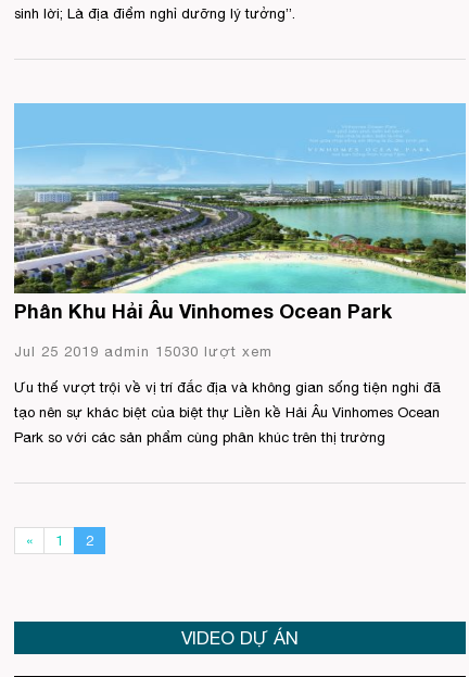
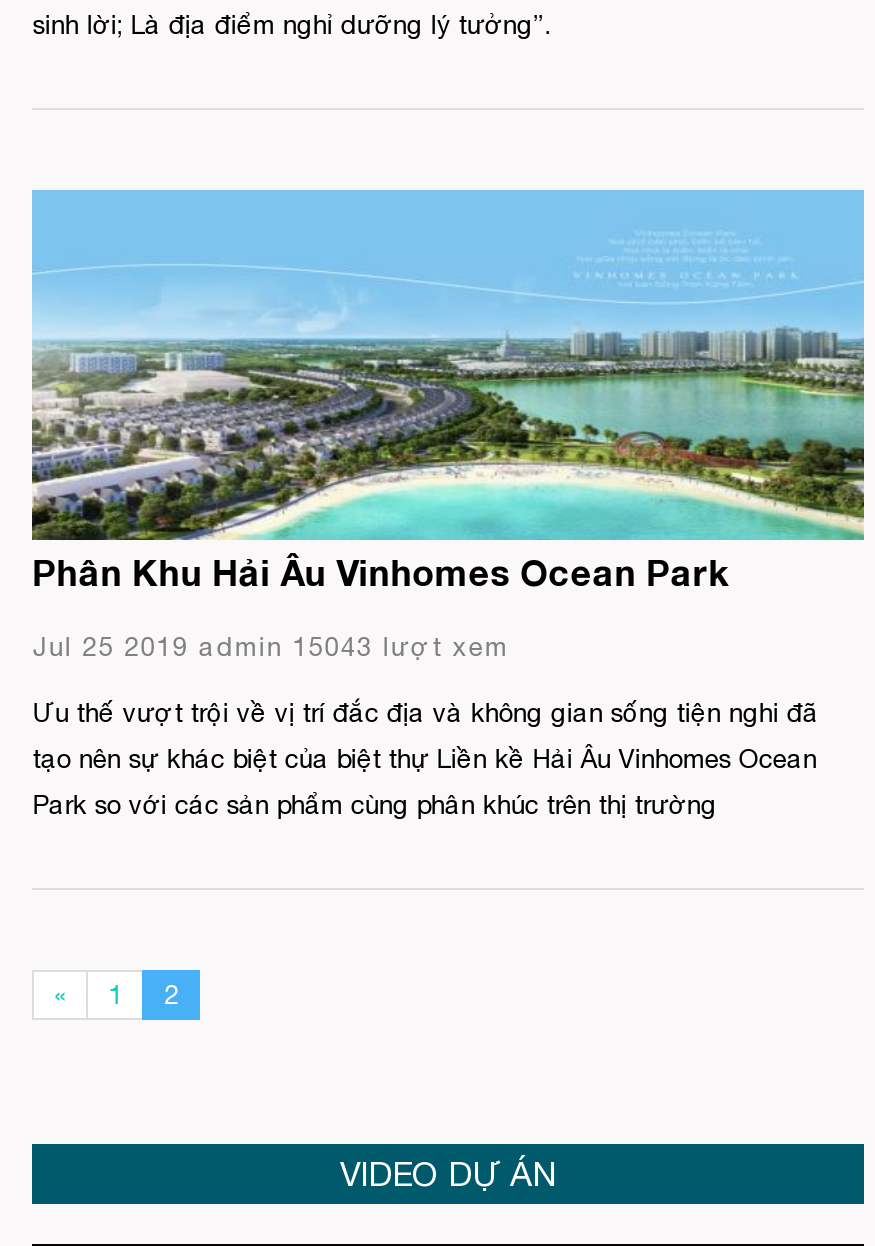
- Jul 25 2019 admin 15030 lượt xem
+ Jul 25 2019 admin 15043 lượt xem
